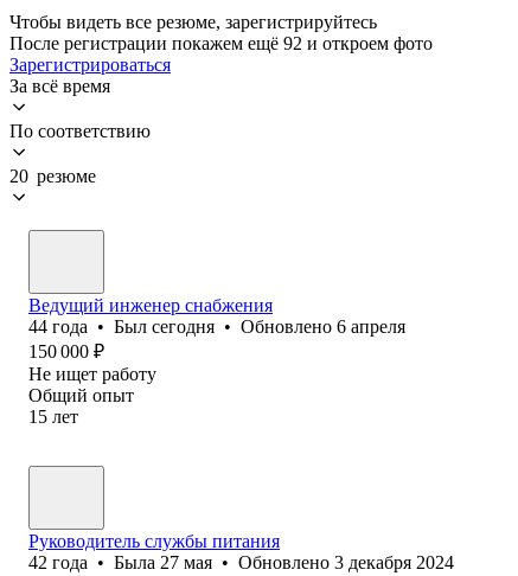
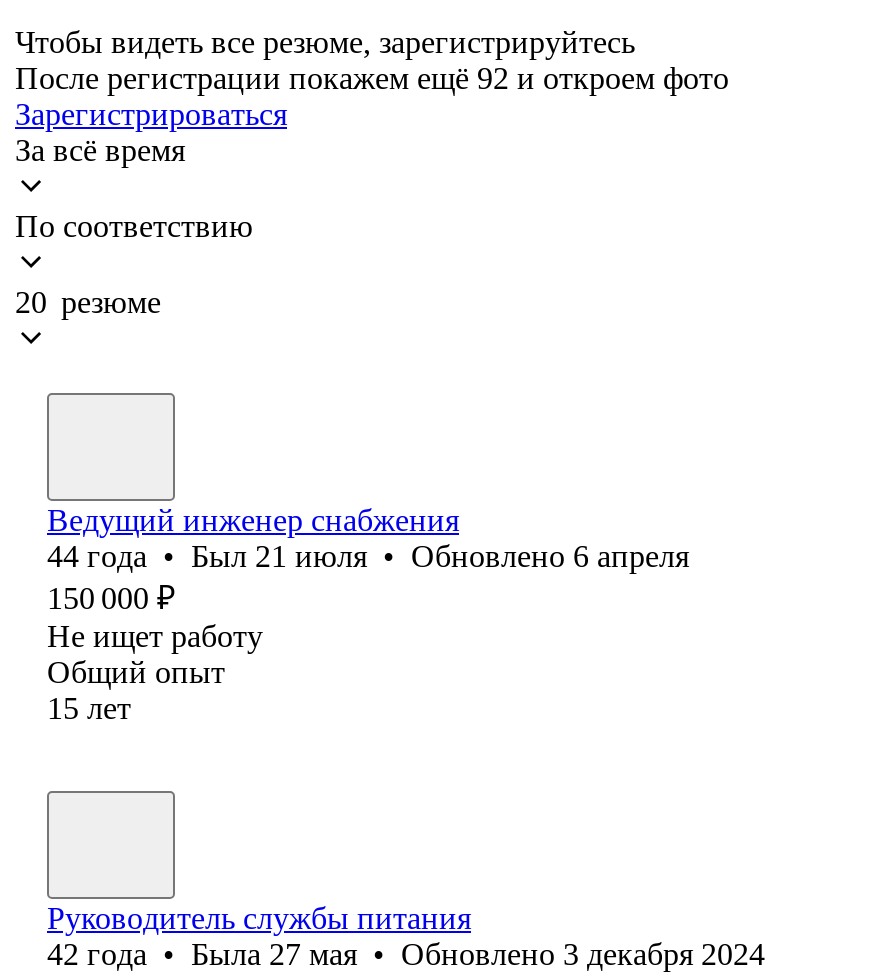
- 44 года • Был сегодня • Обновлено 6 апреля
+ 44 года • Был 21 июля • Обновлено 6 апреля
